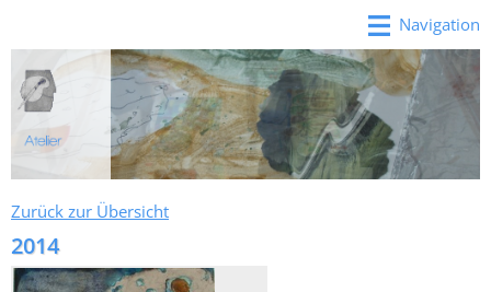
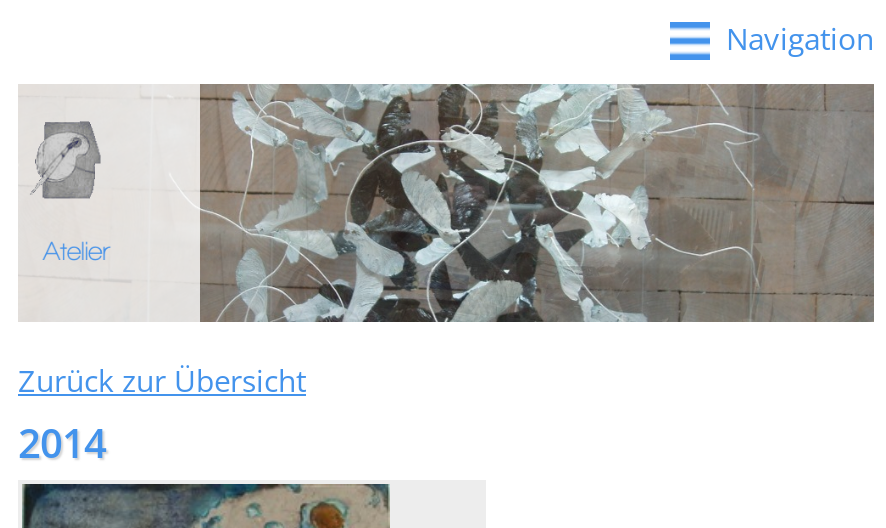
- [image]
+ [image]
